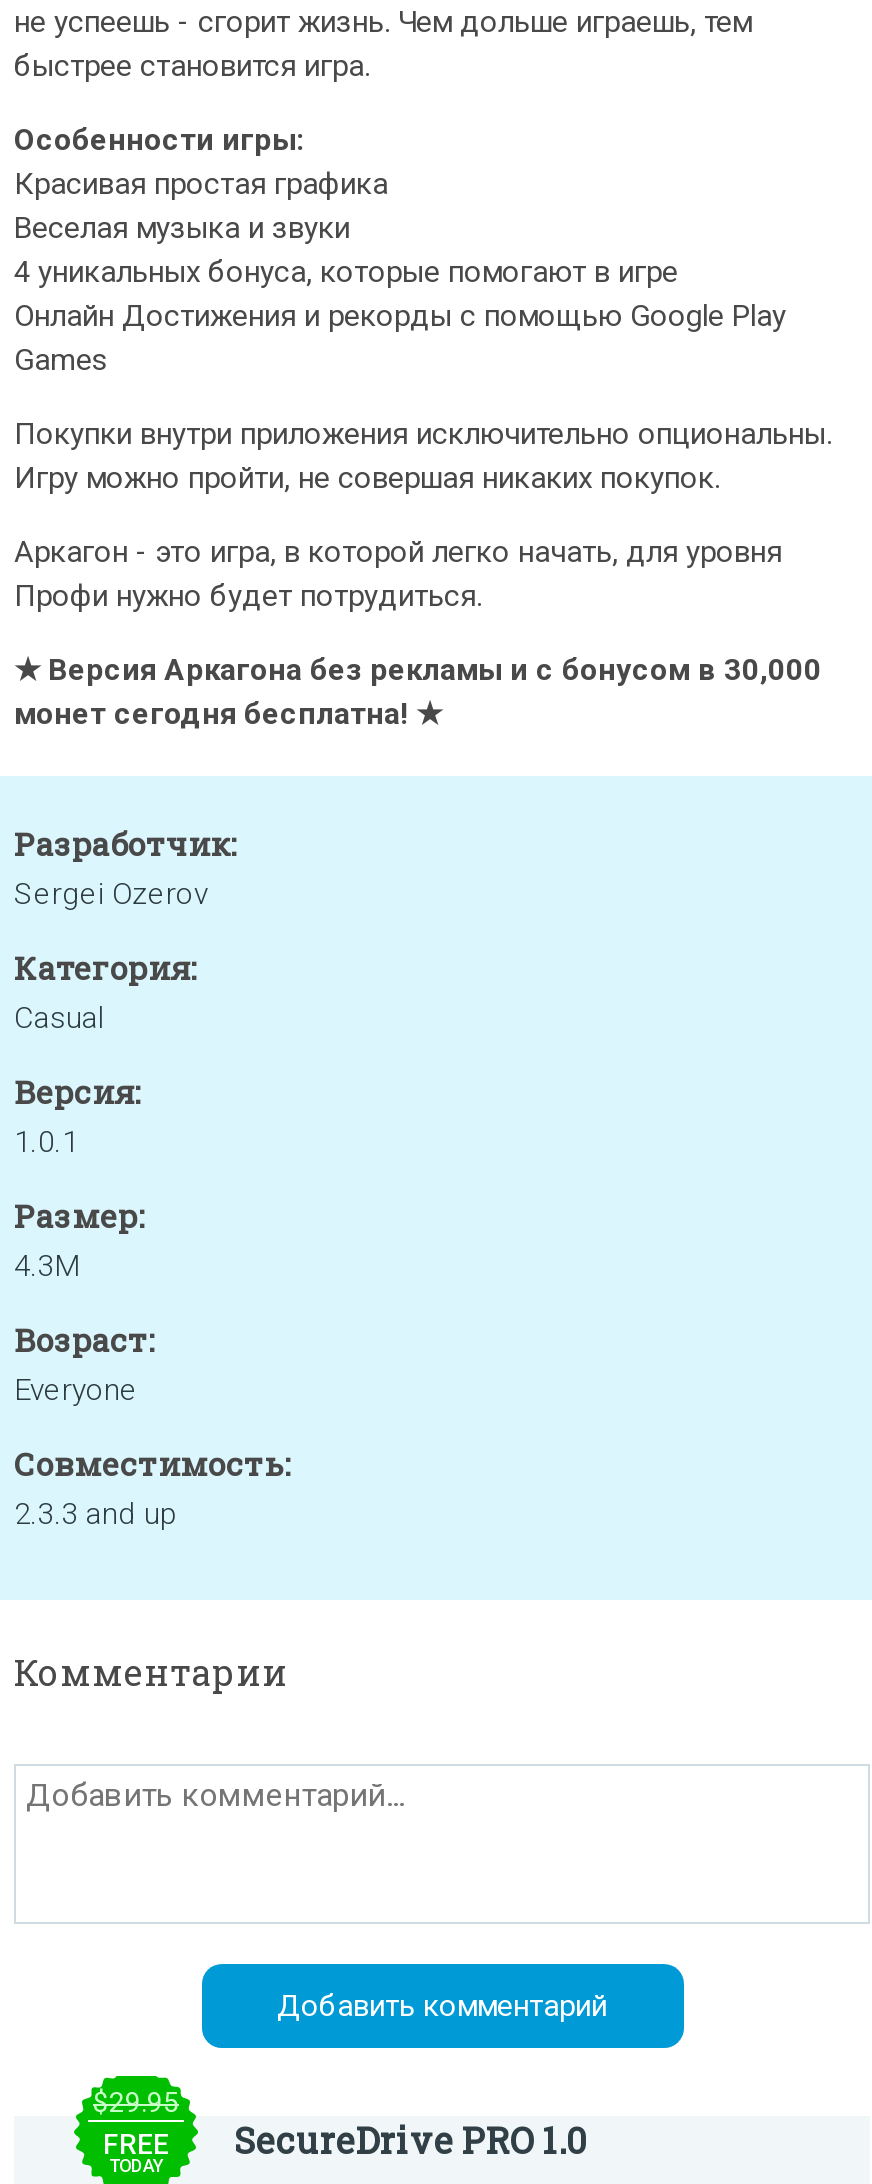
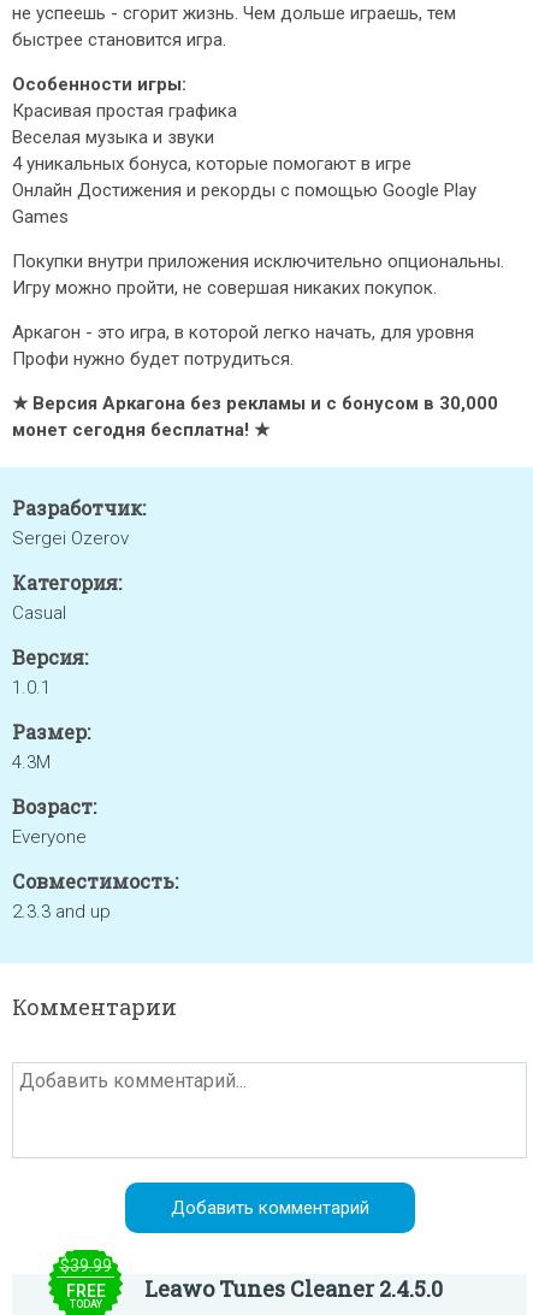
- $29.95
+ $39.99

- SecureDrive PRO 1.0
+ Leawo Tunes Cleaner 2.4.5.0
